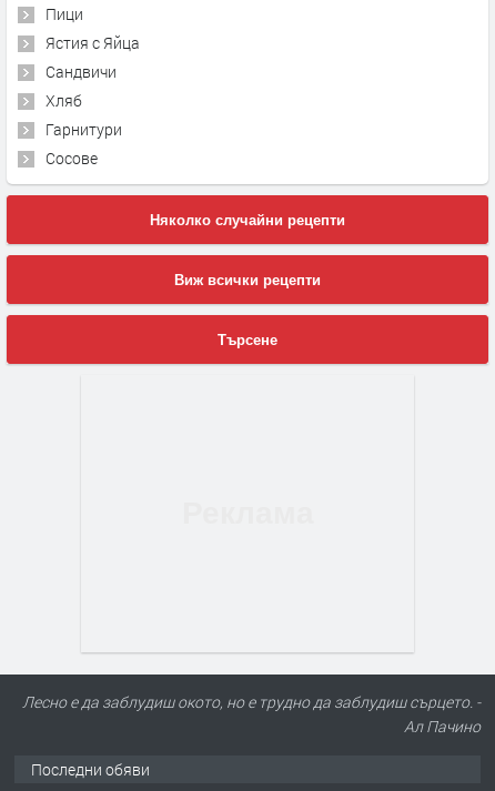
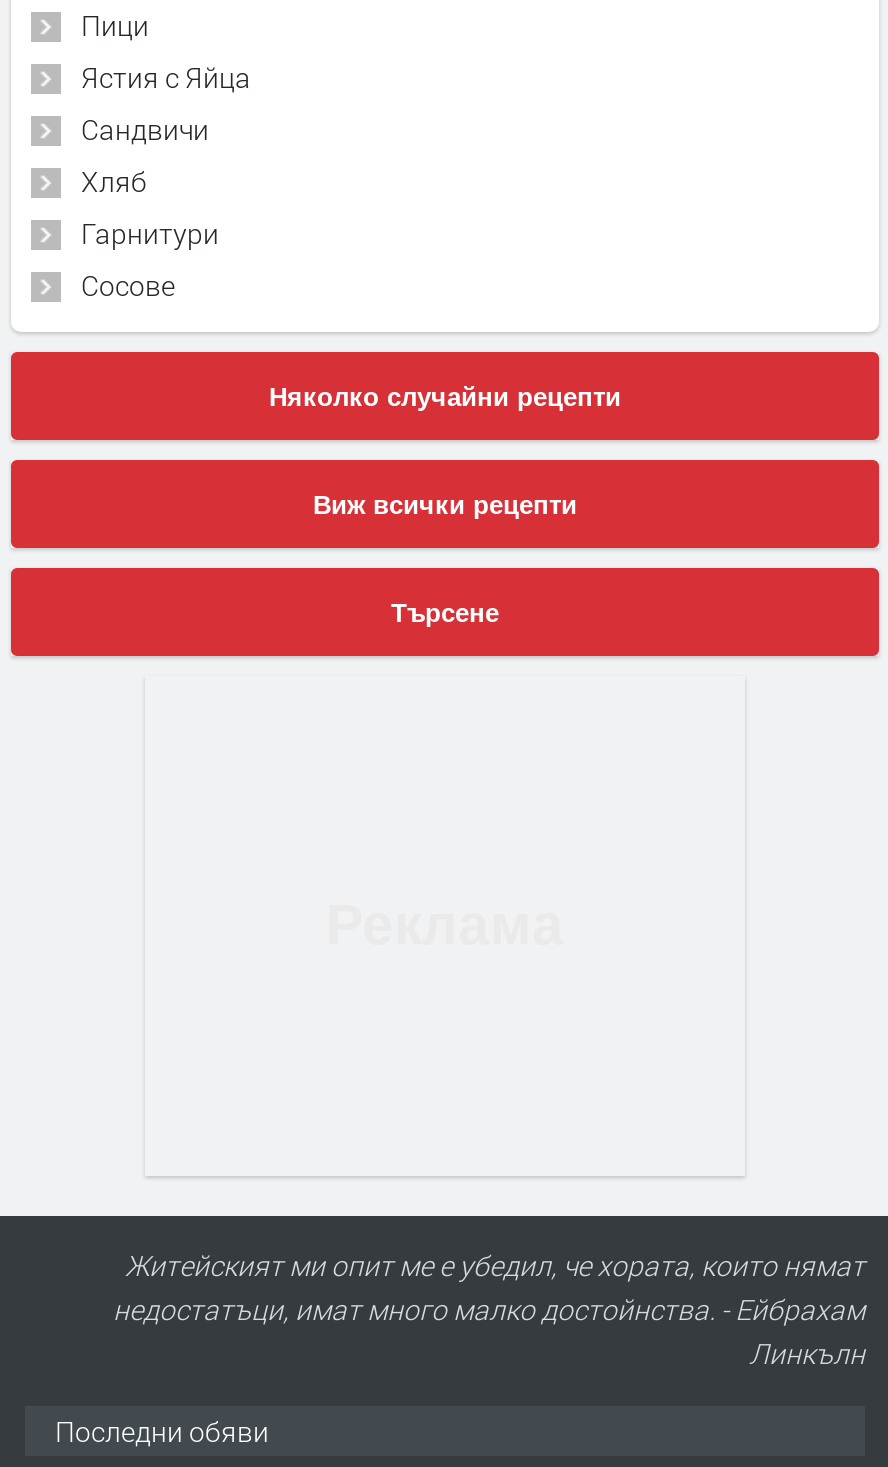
- Лесно е да заблудиш окото, но е трудно да заблудиш сърцето. -
- Ал Пачино
+ Житейският ми опит ме е убедил, че хората, които нямат
+ недостатъци, имат много малко достойнства. - Ейбрахам
+ Линкълн
